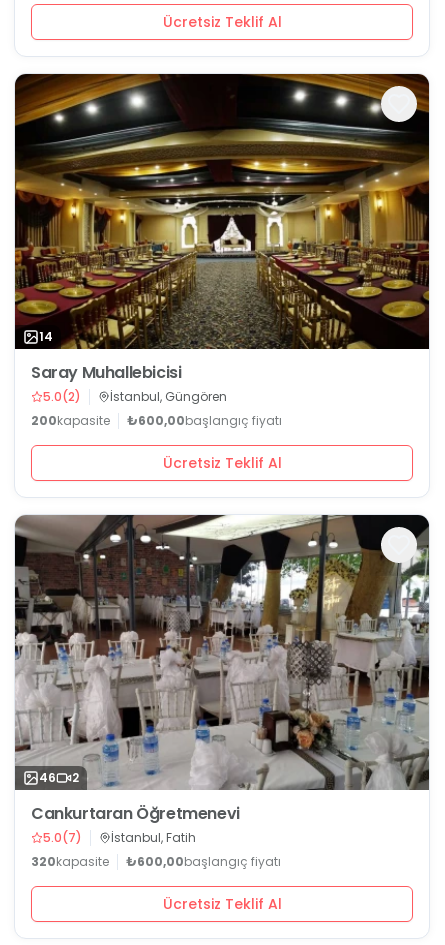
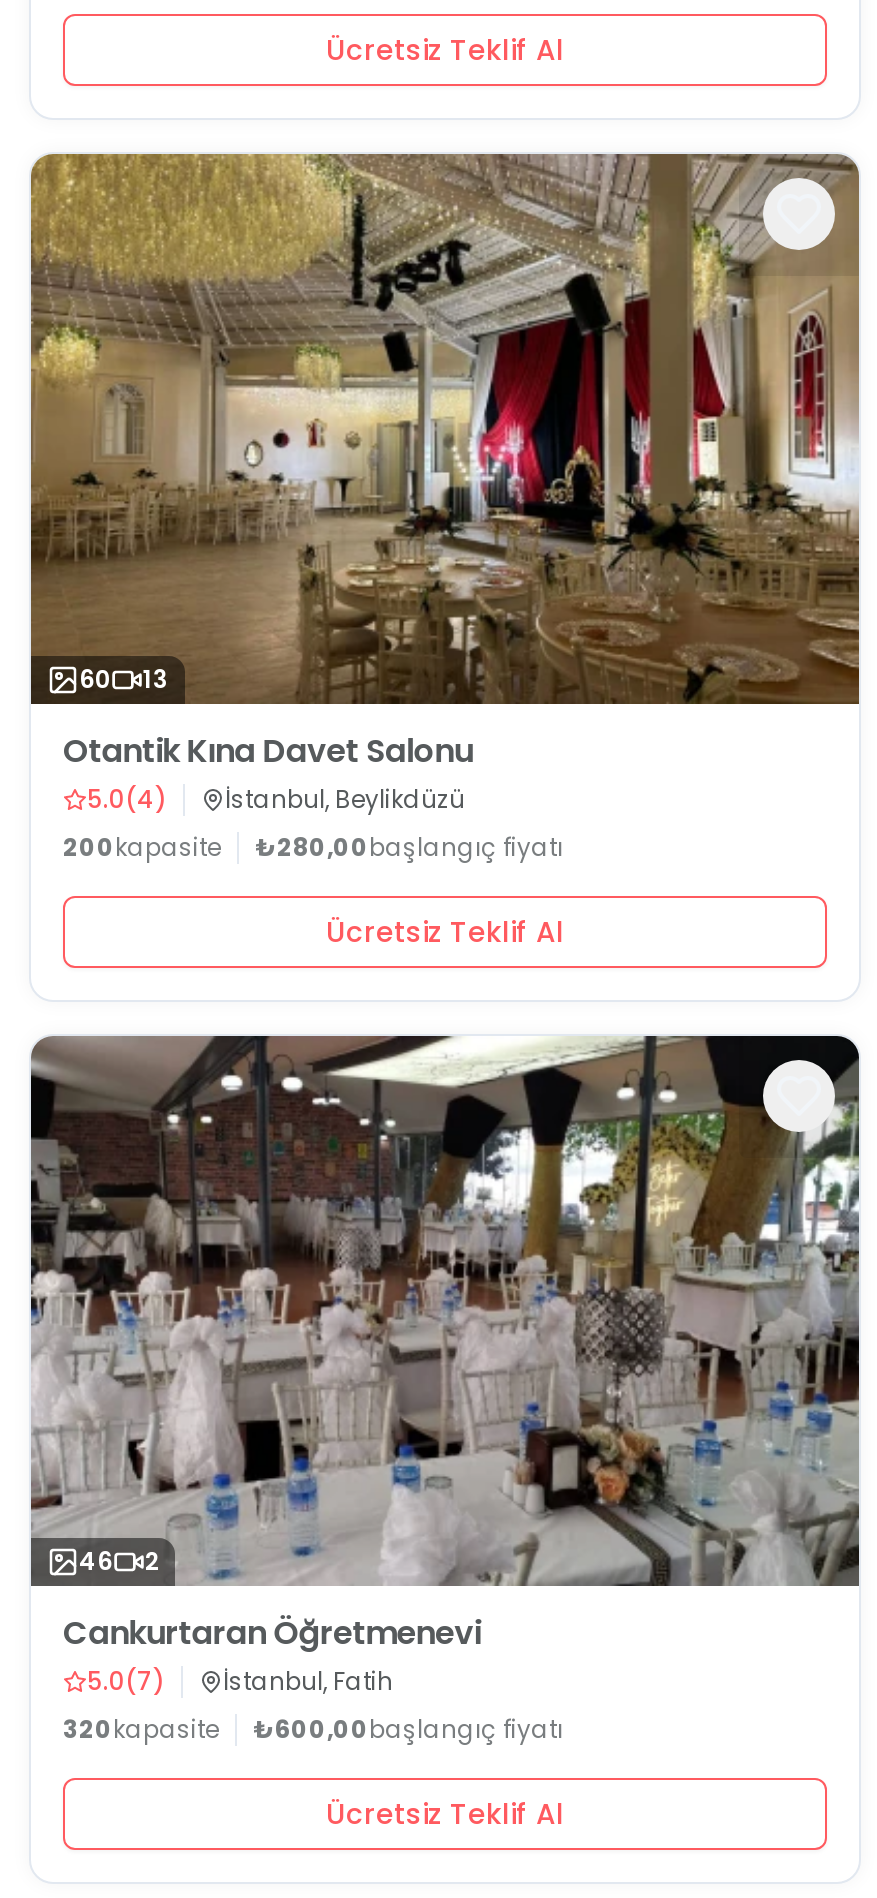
- [image]
- 14
+ [image]
+ 60
+ 13

- Saray Muhallebicisi
- 5.0(2)
- İstanbul, Güngören
+ Otantik Kına Davet Salonu
+ 5.0(4)
+ İstanbul, Beylikdüzü

- ₺600,00 başlangıç fiyatı
+ ₺280,00 başlangıç fiyatı
